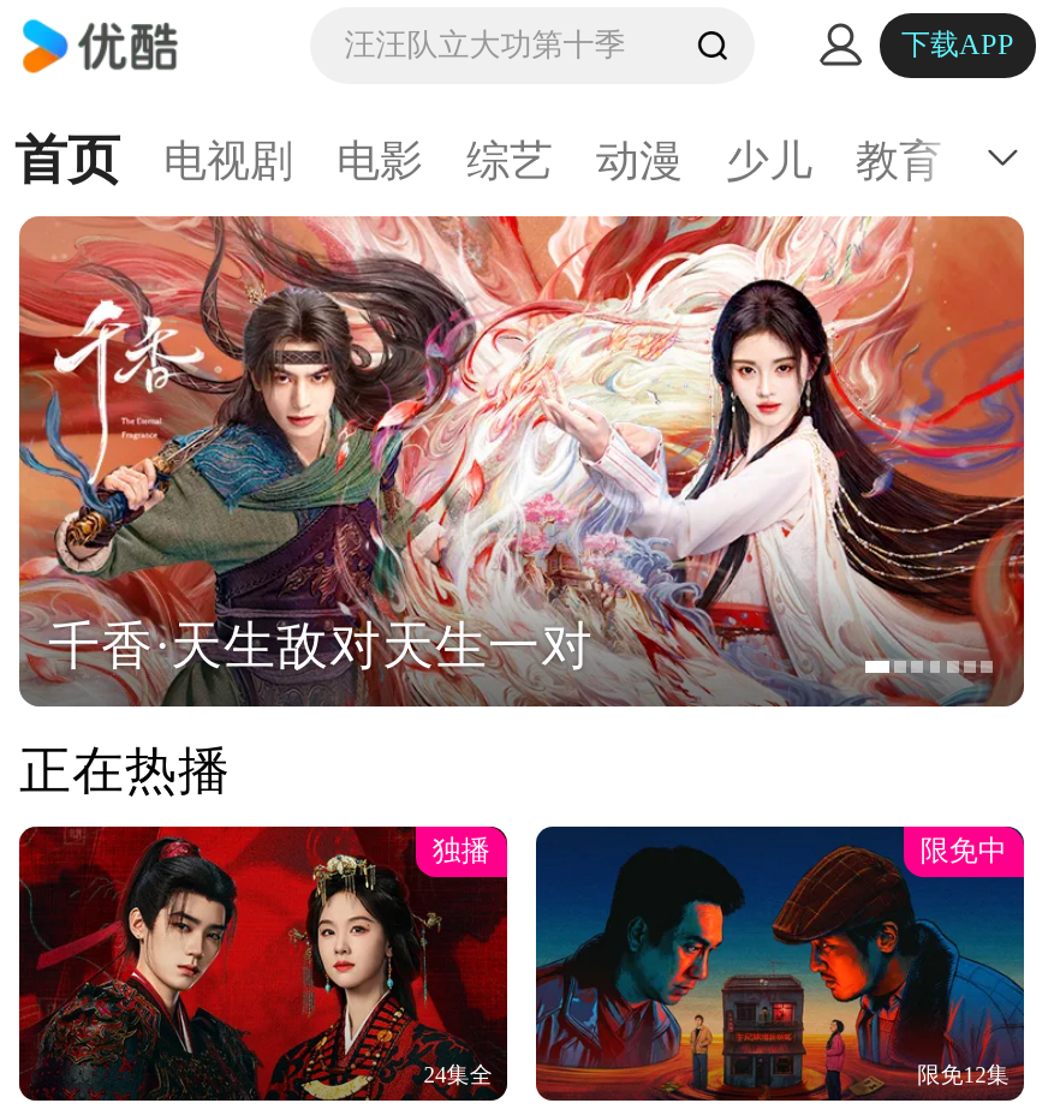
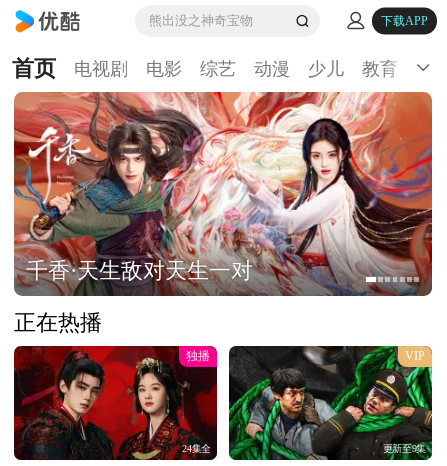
- 汪汪队立大功第十季
+ 熊出没之神奇宝物

- [image]
- 限免中
+ [image]
+ VIP

- 限免12集
+ 更新至9集
